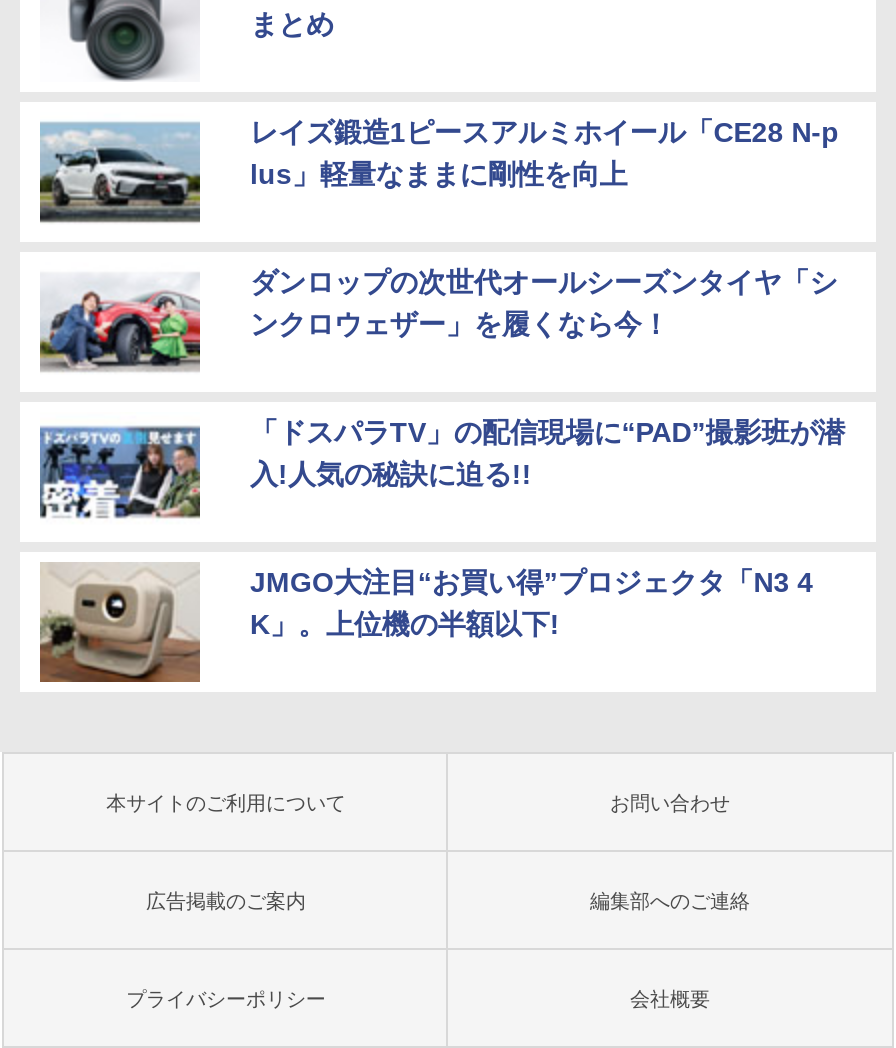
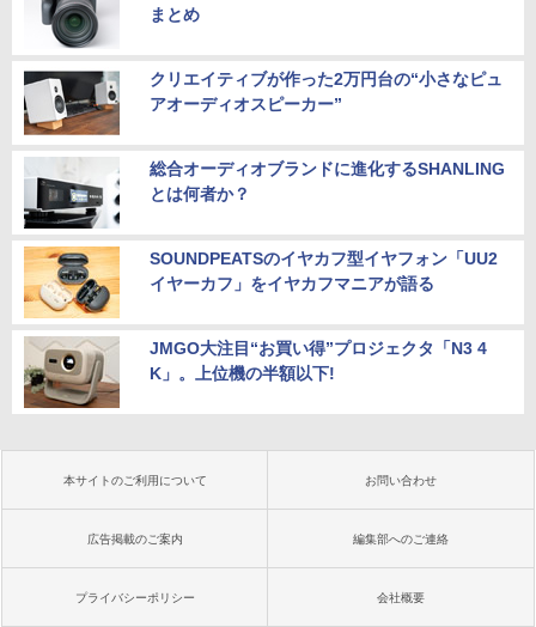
- [image]
- レイズ鍛造1ピースアルミホイール「CE28 N-p
- lus」軽量なままに剛性を向上
+ [image]
+ クリエイティブが作った2万円台の“小さなピュ
+ アオーディオスピーカー”

- [image]
- ダンロップの次世代オールシーズンタイヤ「シ
- ンクロウェザー」を履くなら今！
+ [image]
+ 総合オーディオブランドに進化するSHANLING
+ とは何者か？

- [image]
- 「ドスパラTV」の配信現場に“PAD”撮影班が潜
- 入!人気の秘訣に迫る!!
+ [image]
+ SOUNDPEATSのイヤカフ型イヤフォン「UU2
+ イヤーカフ」をイヤカフマニアが語る
